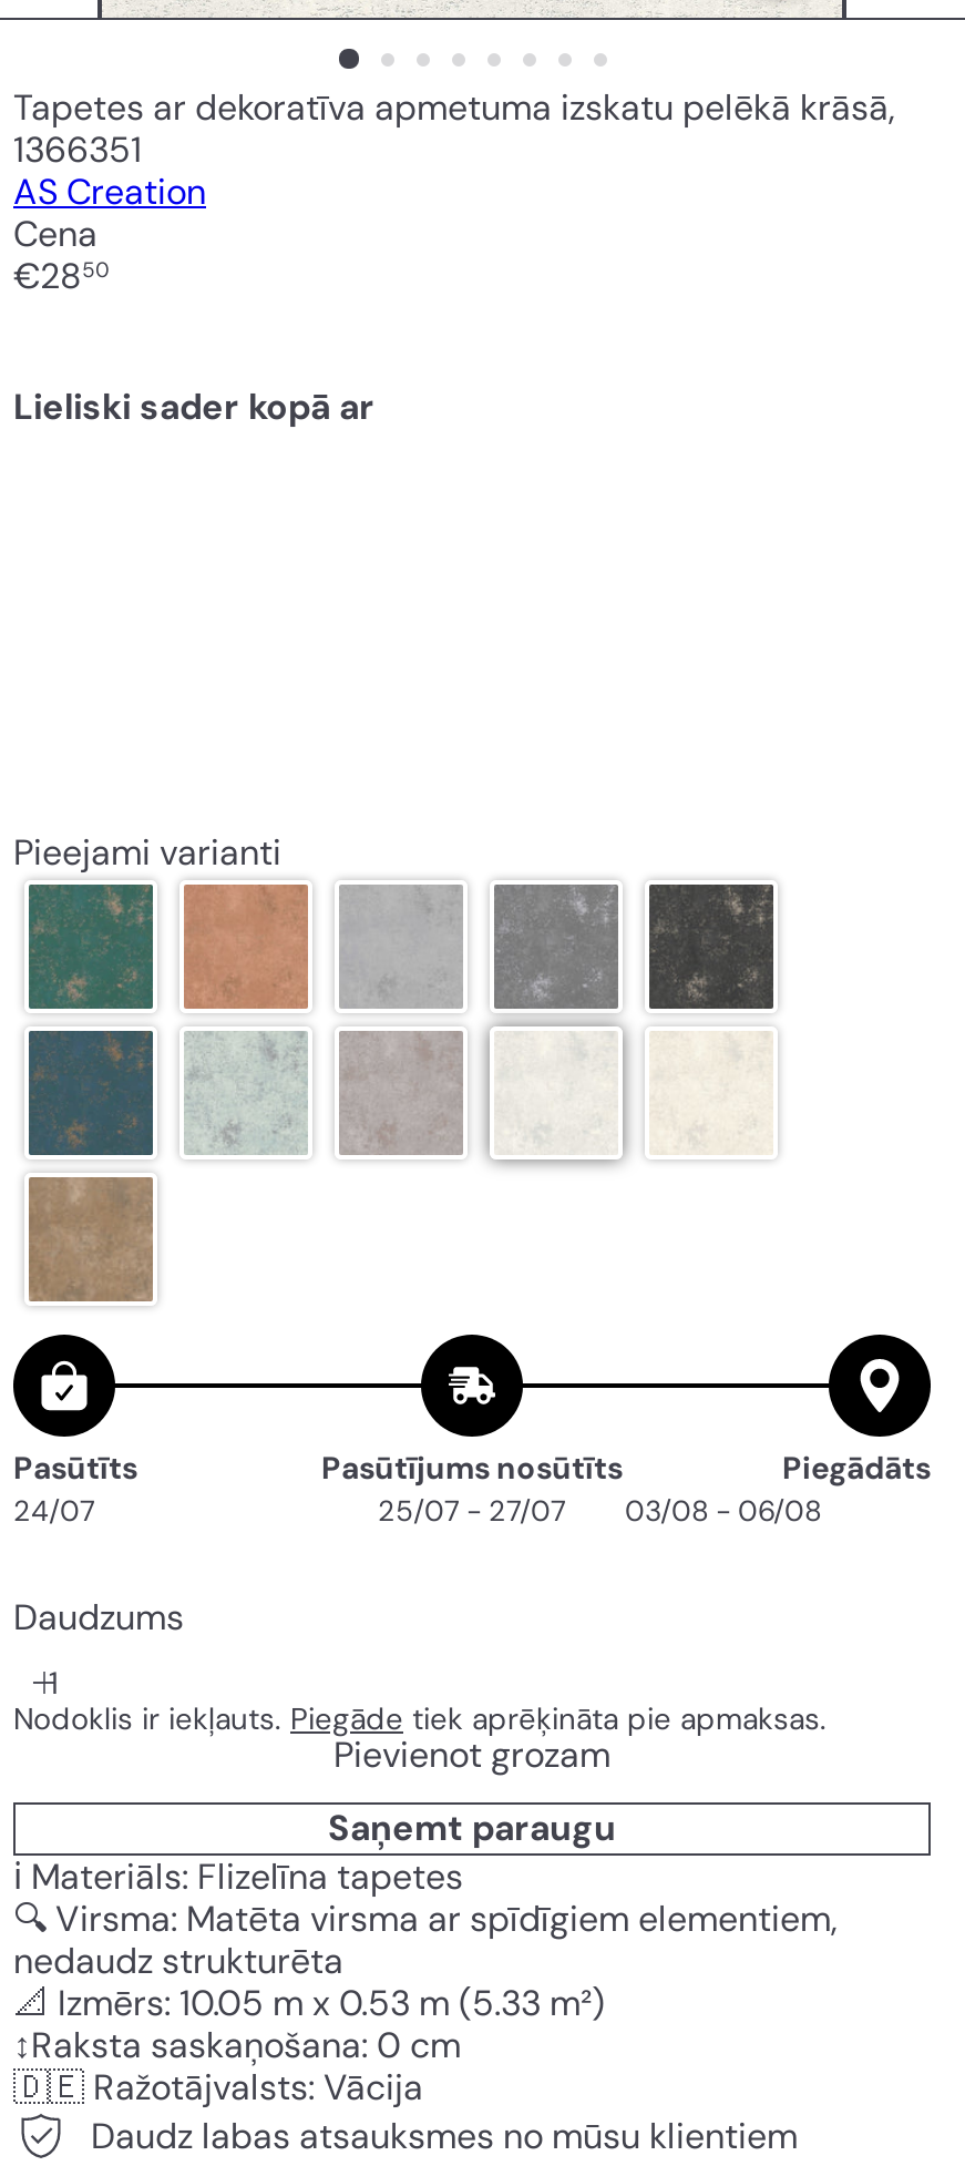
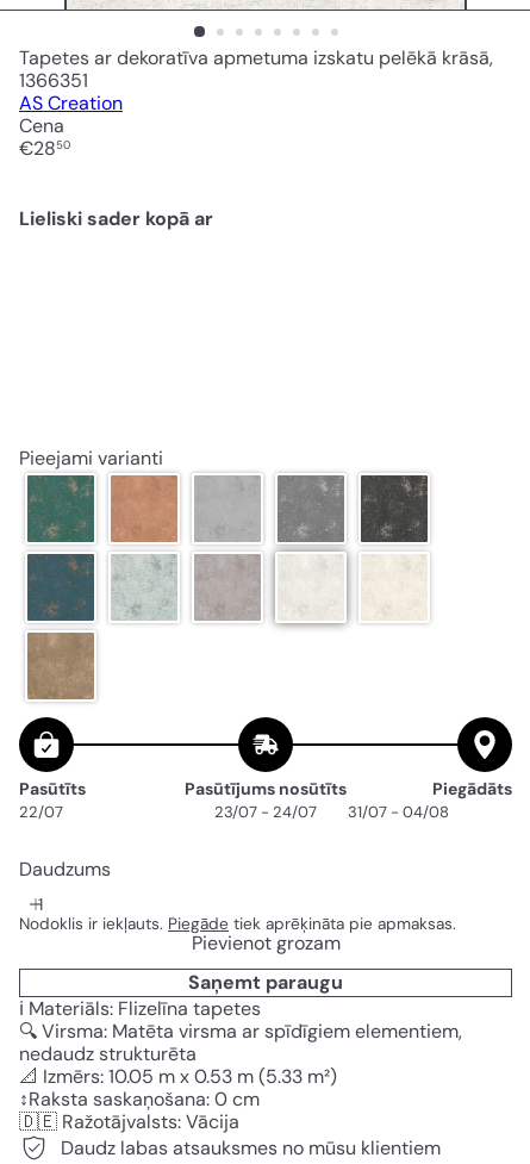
- 24/07
+ 22/07

- 25/07 - 27/07
+ 23/07 - 24/07

- 03/08 - 06/08
+ 31/07 - 04/08
